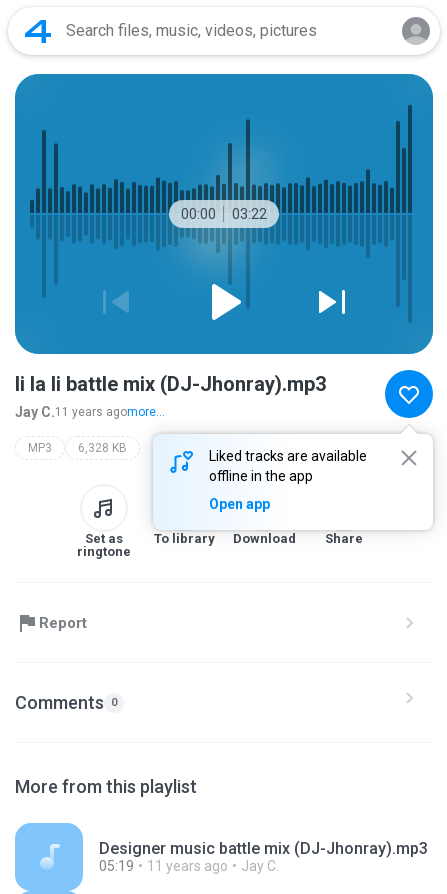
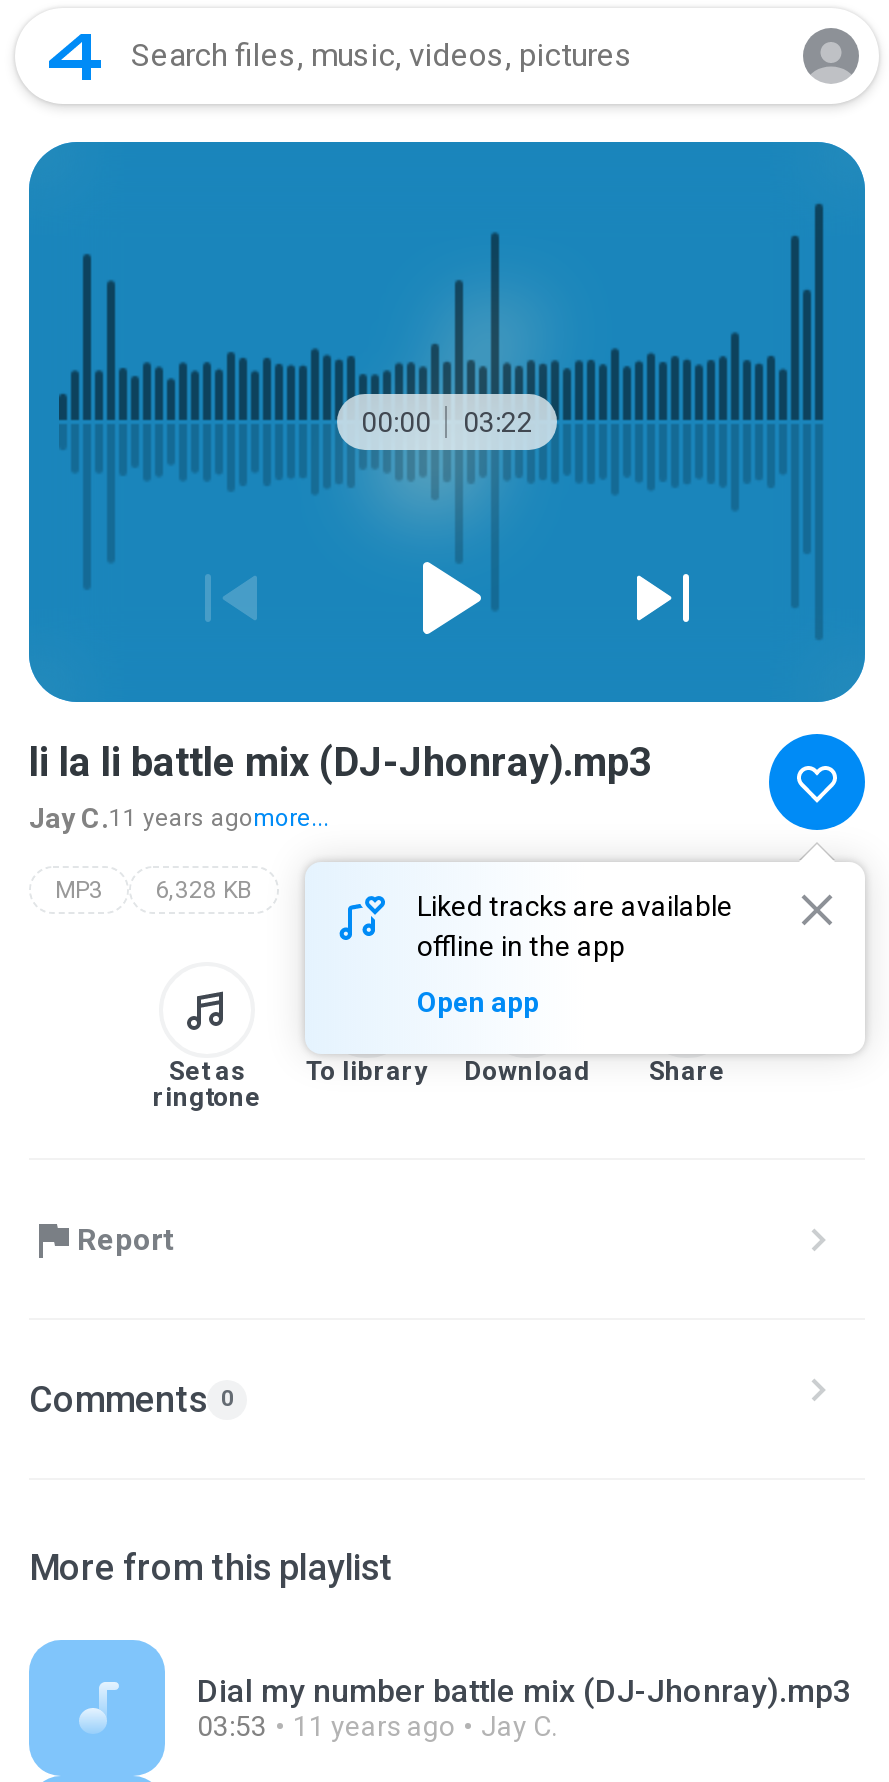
- Designer music battle mix (DJ-Jhonray).mp3
- 05:19
+ Dial my number battle mix (DJ-Jhonray).mp3
+ 03:53
